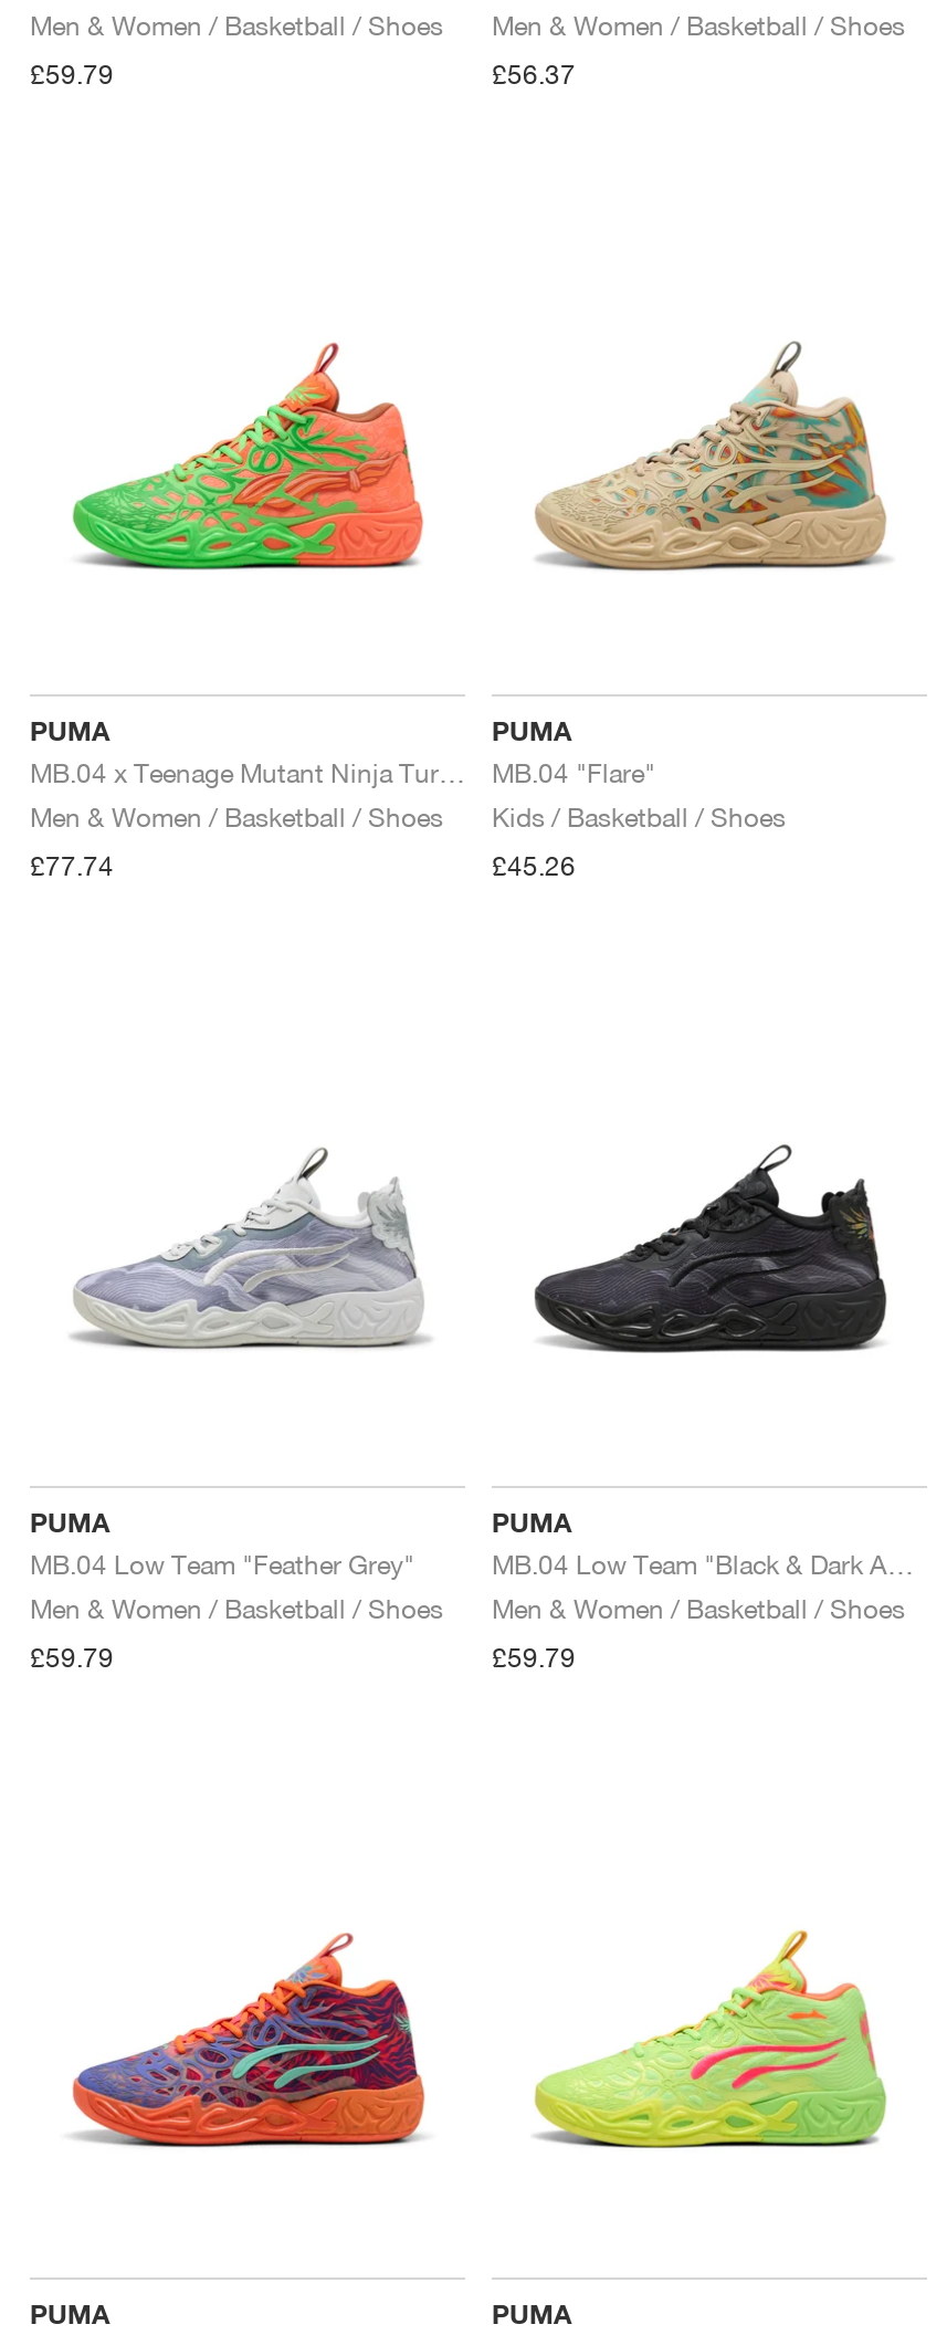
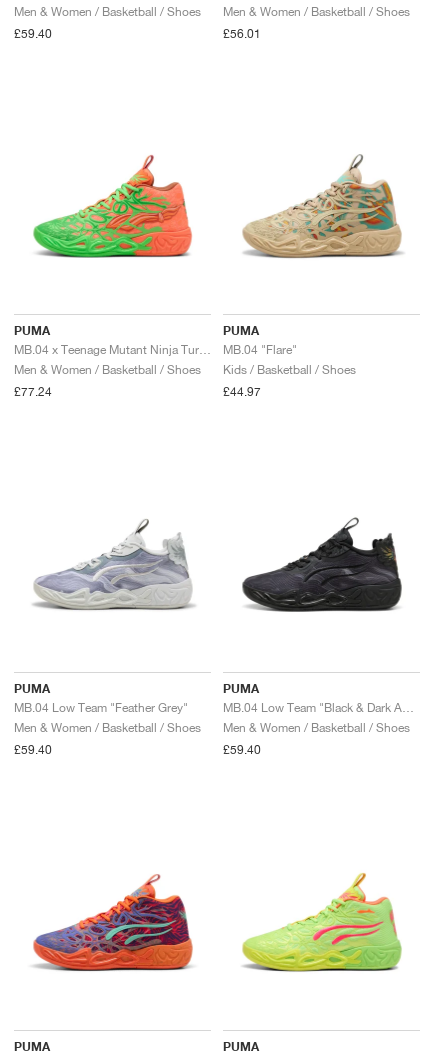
- £59.79
+ £59.40

- £56.37
+ £56.01

- £77.74
+ £77.24

- £45.26
+ £44.97

- £59.79
+ £59.40

- £59.79
+ £59.40
